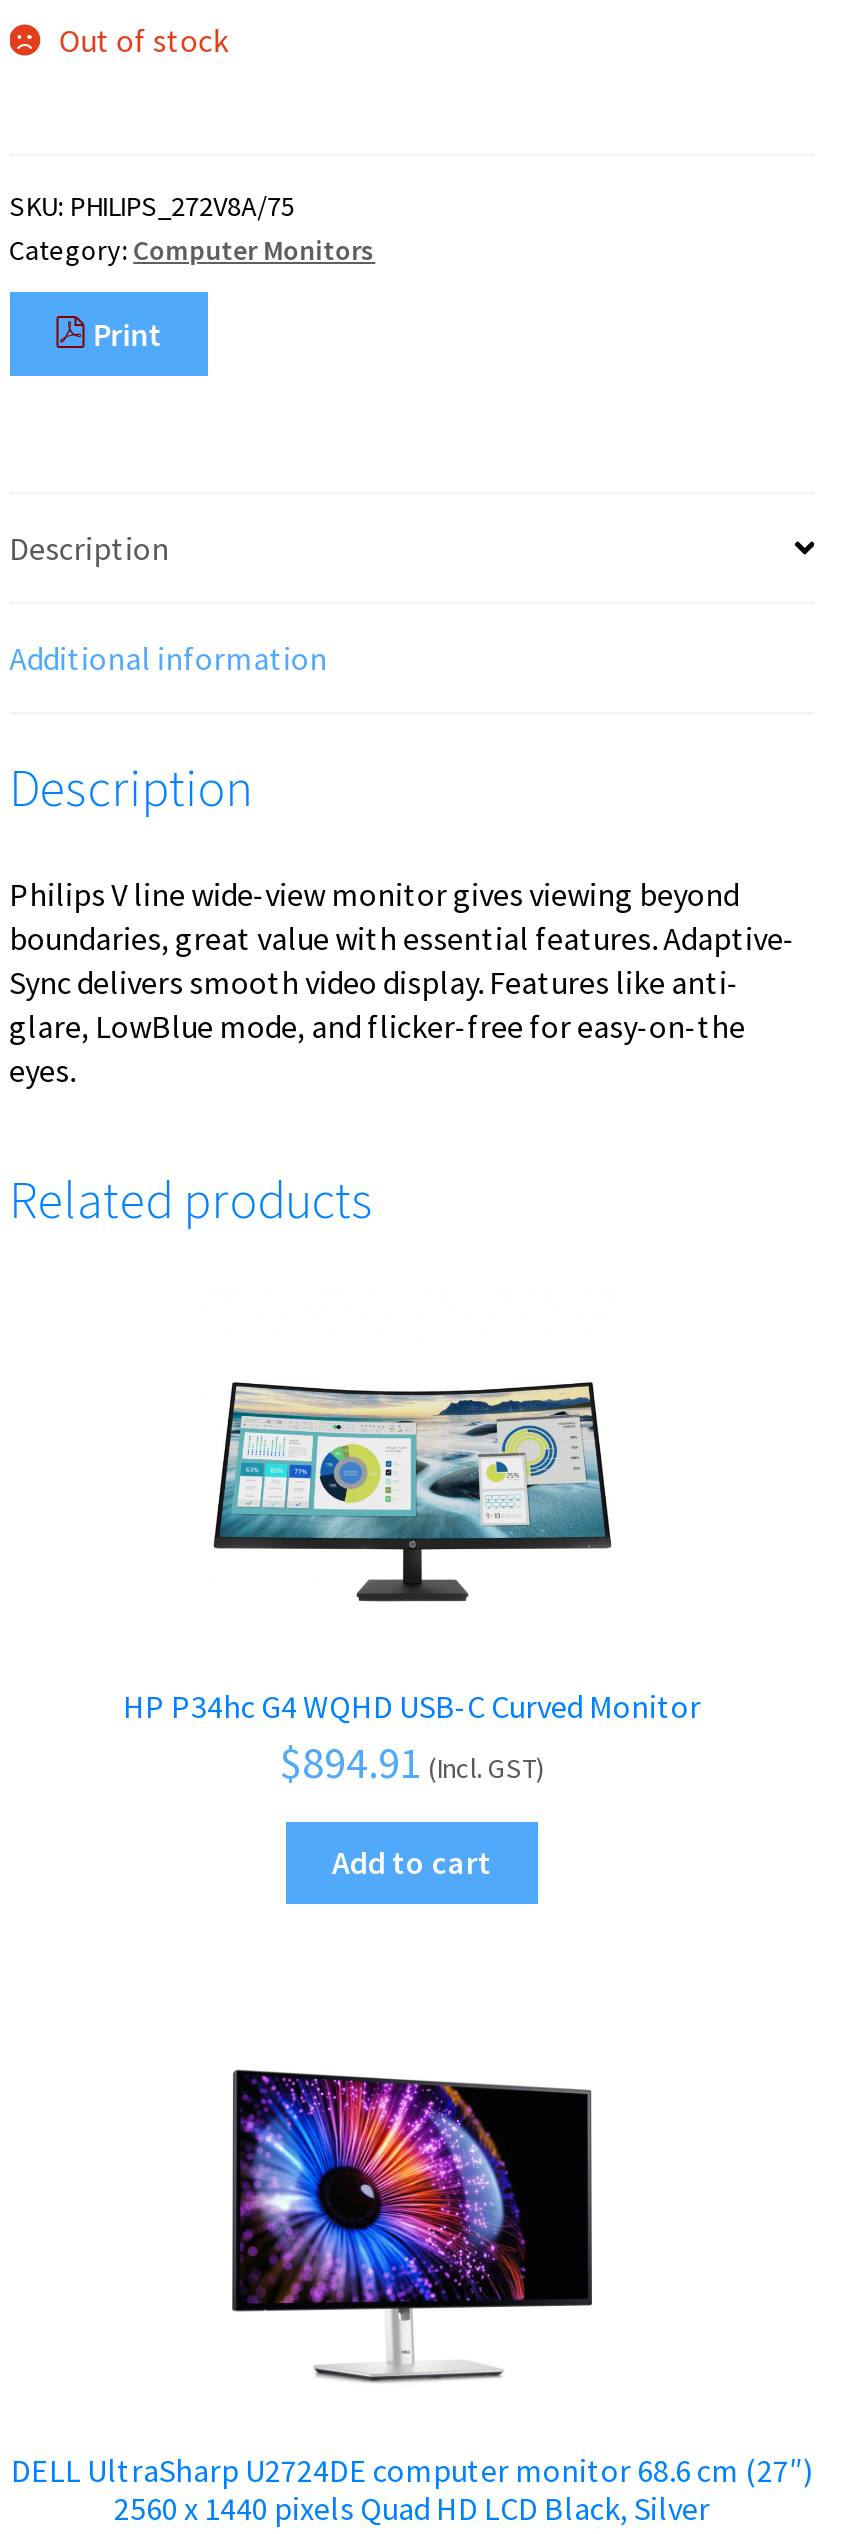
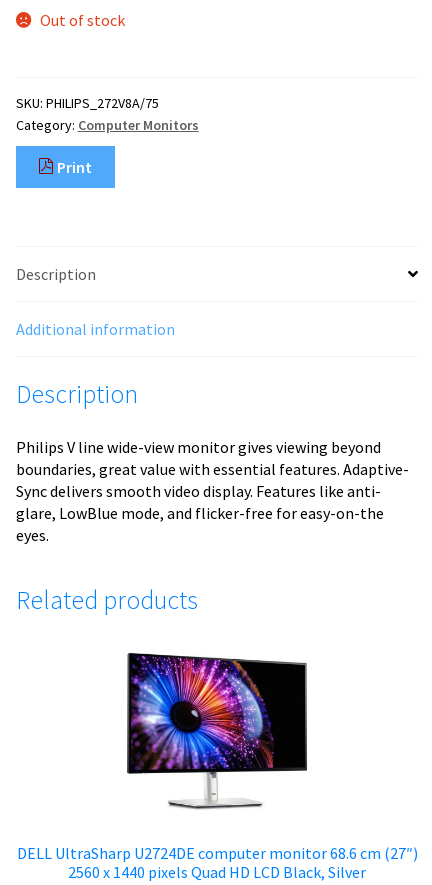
- [image]

- HP P34hc G4 WQHD USB-C Curved Monitor
- $894.91 (Incl. GST)
- Add to cart
